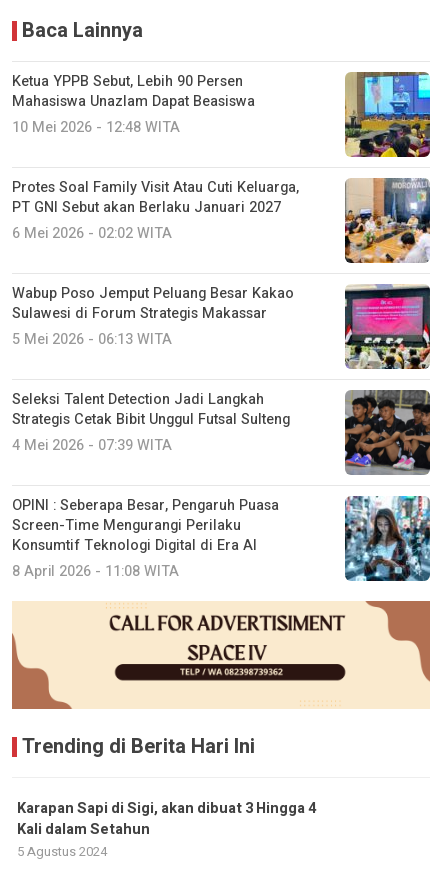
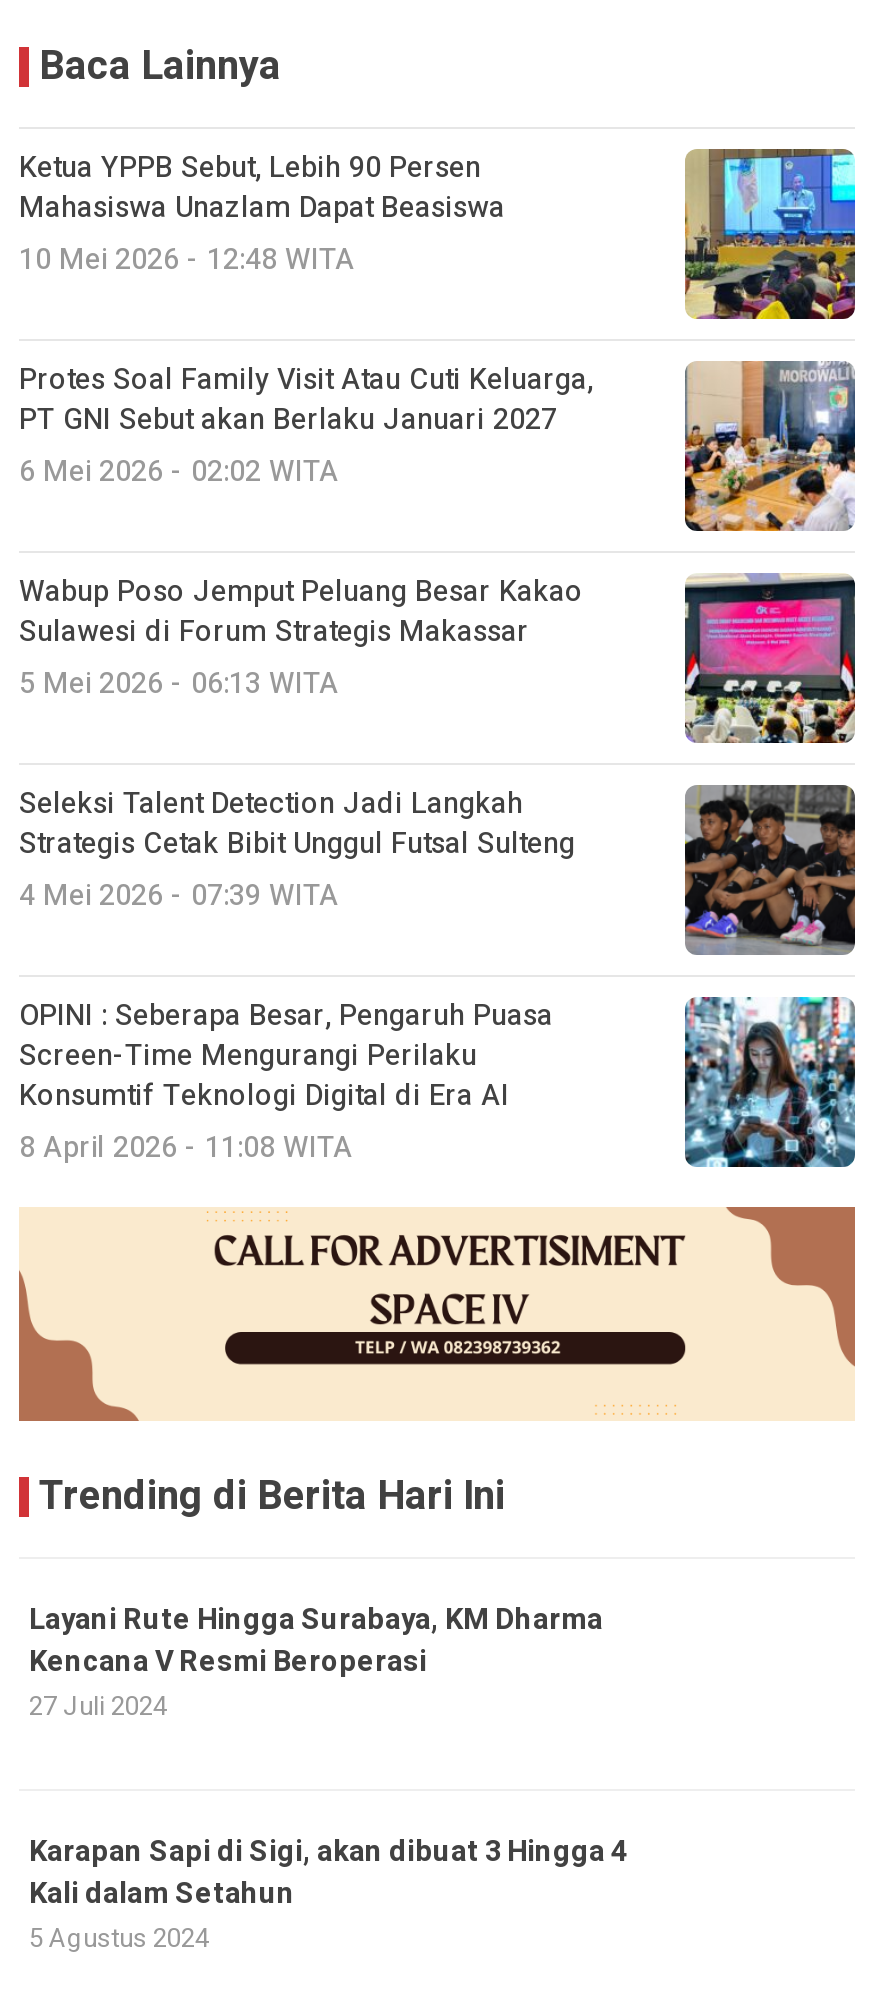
+ Layani Rute Hingga Surabaya, KM Dharma
+ Kencana V Resmi Beroperasi
+ 27 Juli 2024
